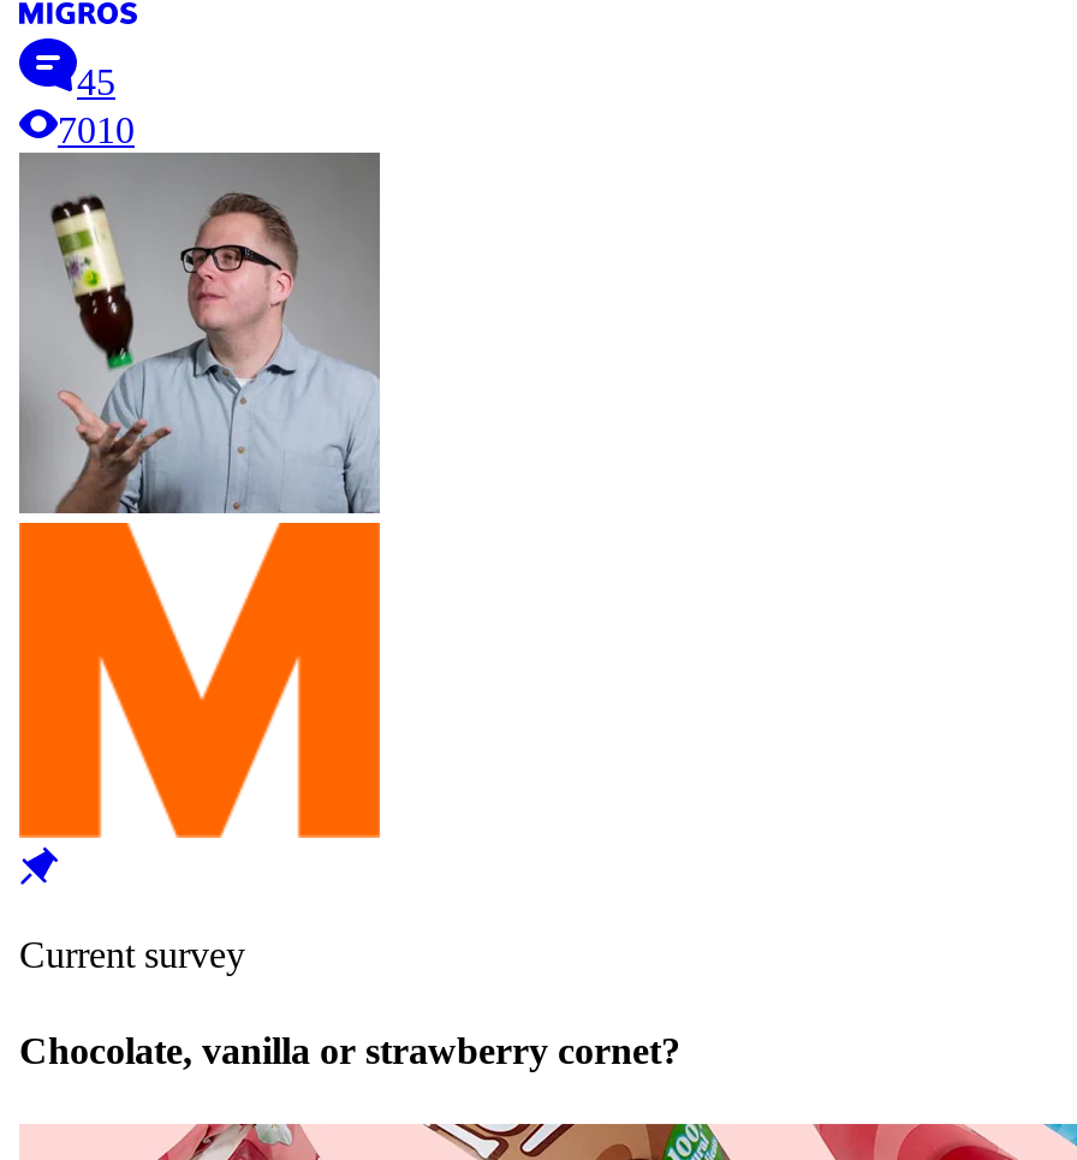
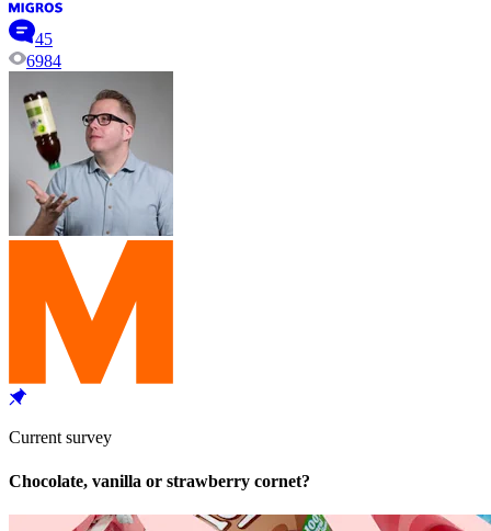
- 7010
+ 6984
